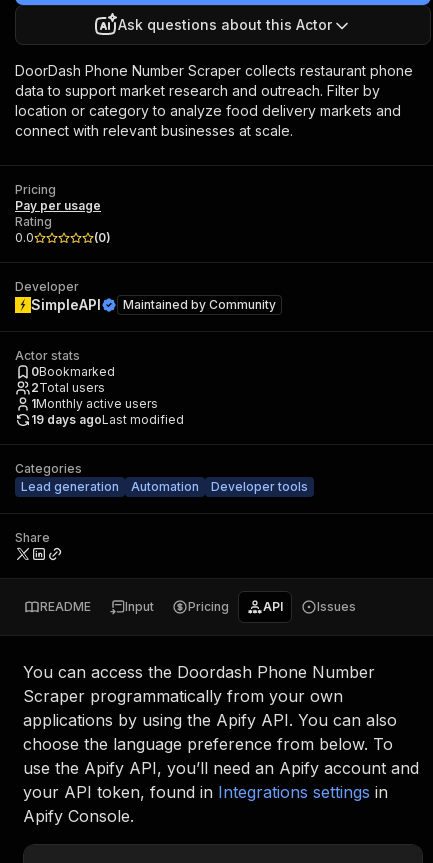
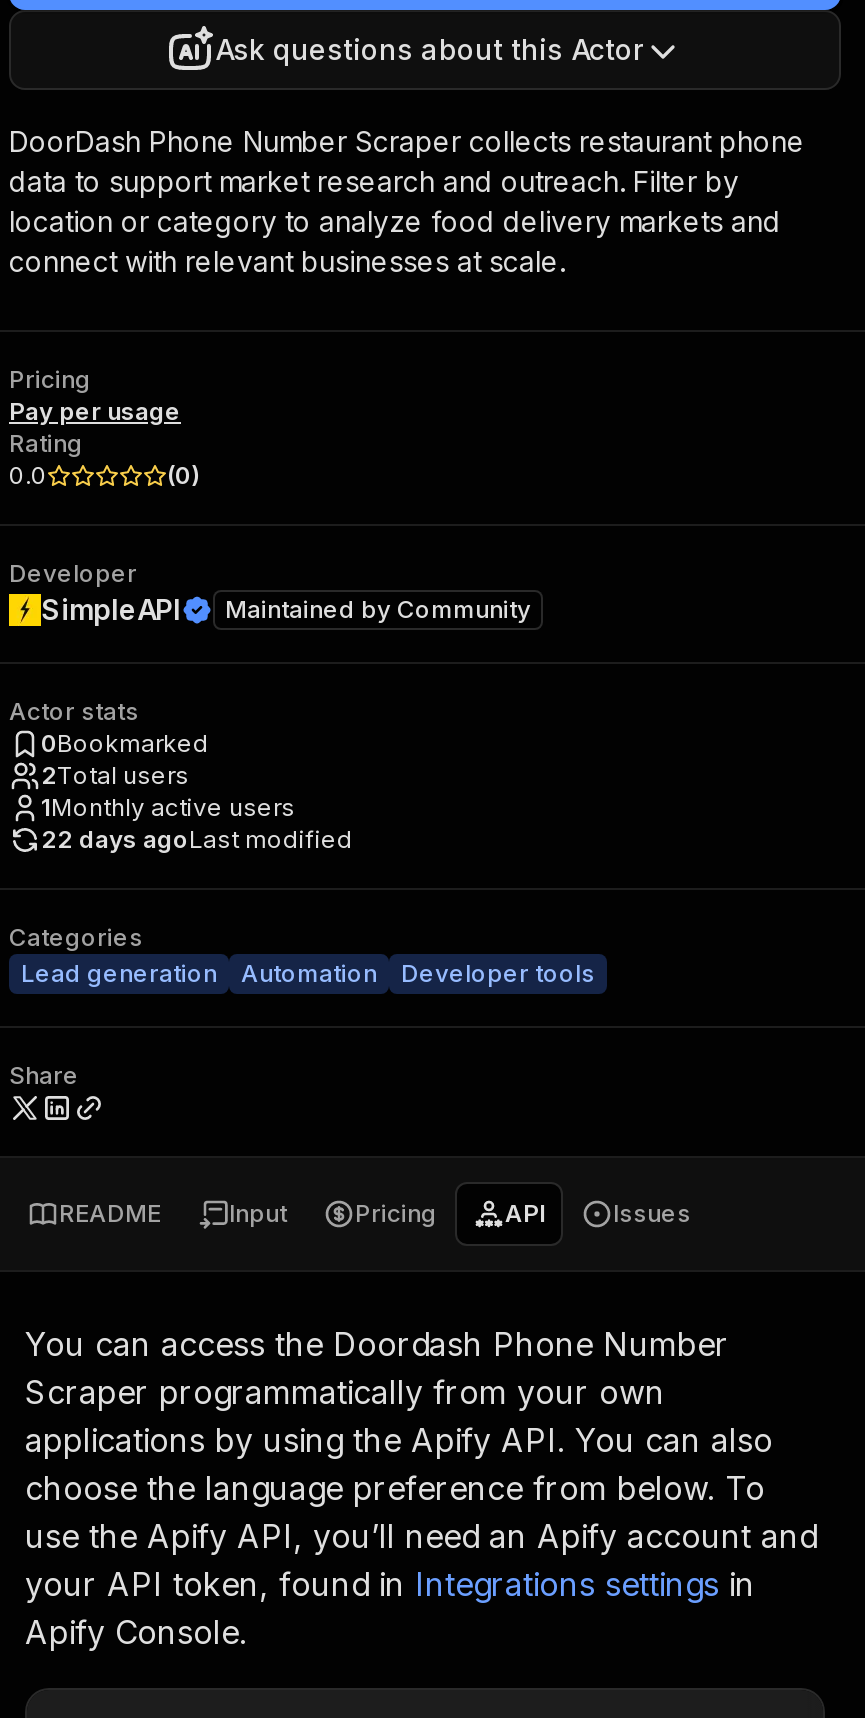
- 19 days agoLast modified
+ 22 days agoLast modified
